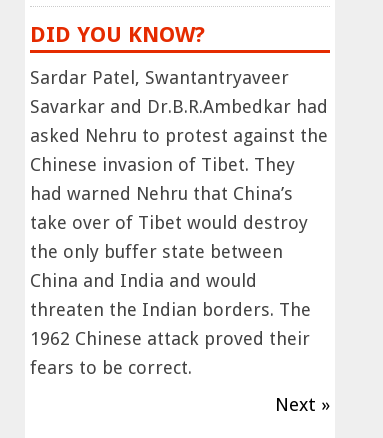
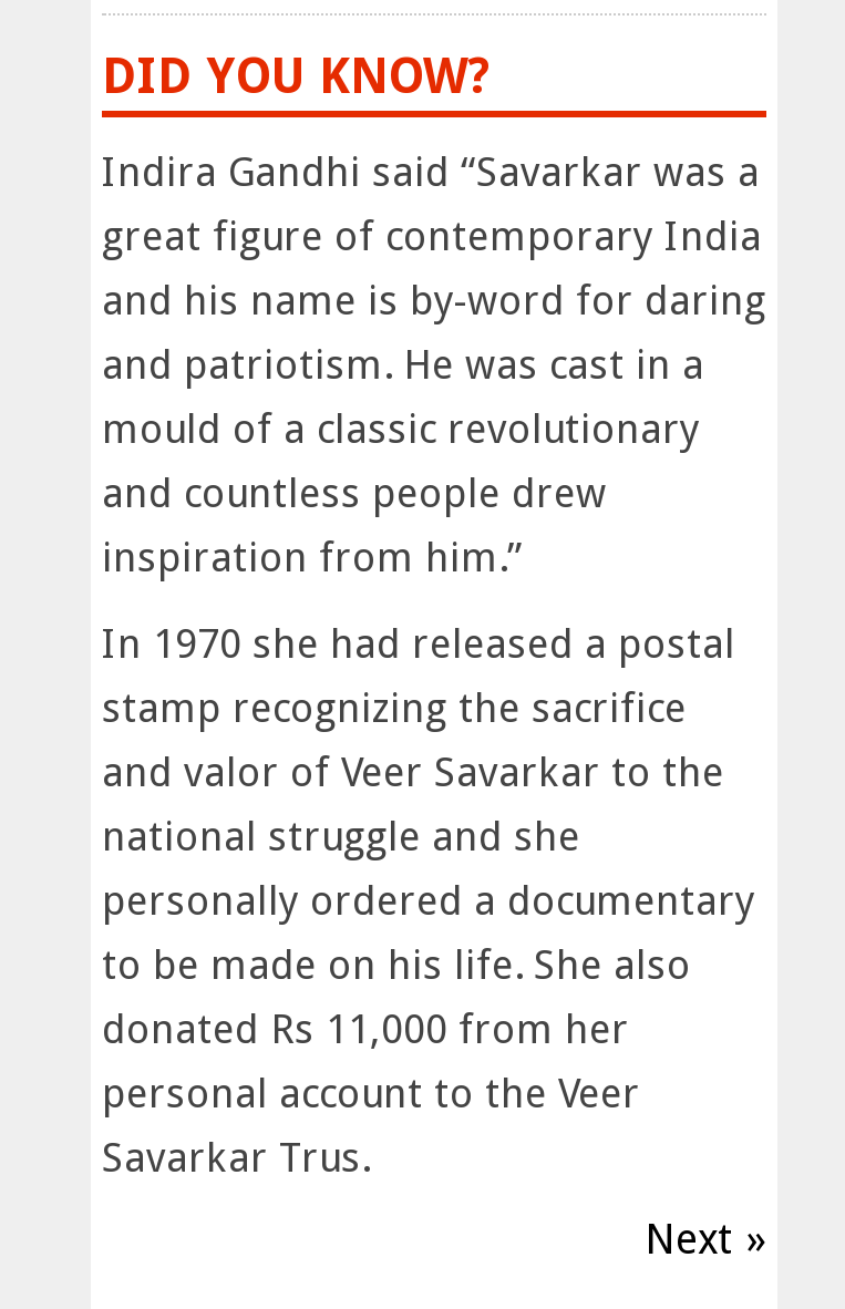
- Sardar Patel, Swantantryaveer
- Savarkar and Dr.B.R.Ambedkar had
- asked Nehru to protest against the
- Chinese invasion of Tibet. They
- had warned Nehru that China’s
- take over of Tibet would destroy
- the only buffer state between
- China and India and would
- threaten the Indian borders. The
- 1962 Chinese attack proved their
- fears to be correct.
+ Indira Gandhi said “Savarkar was a
+ great figure of contemporary India
+ and his name is by-word for daring
+ and patriotism. He was cast in a
+ mould of a classic revolutionary
+ and countless people drew
+ inspiration from him.”
+ In 1970 she had released a postal
+ stamp recognizing the sacrifice
+ and valor of Veer Savarkar to the
+ national struggle and she
+ personally ordered a documentary
+ to be made on his life. She also
+ donated Rs 11,000 from her
+ personal account to the Veer
+ Savarkar Trus.
